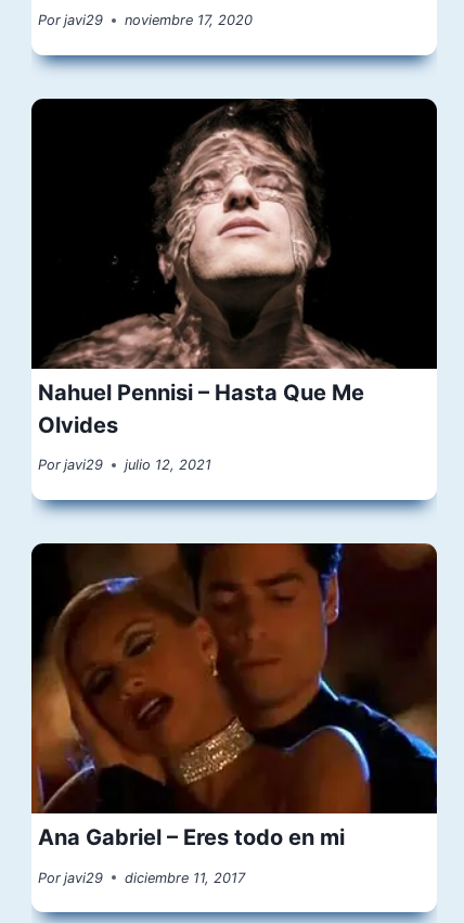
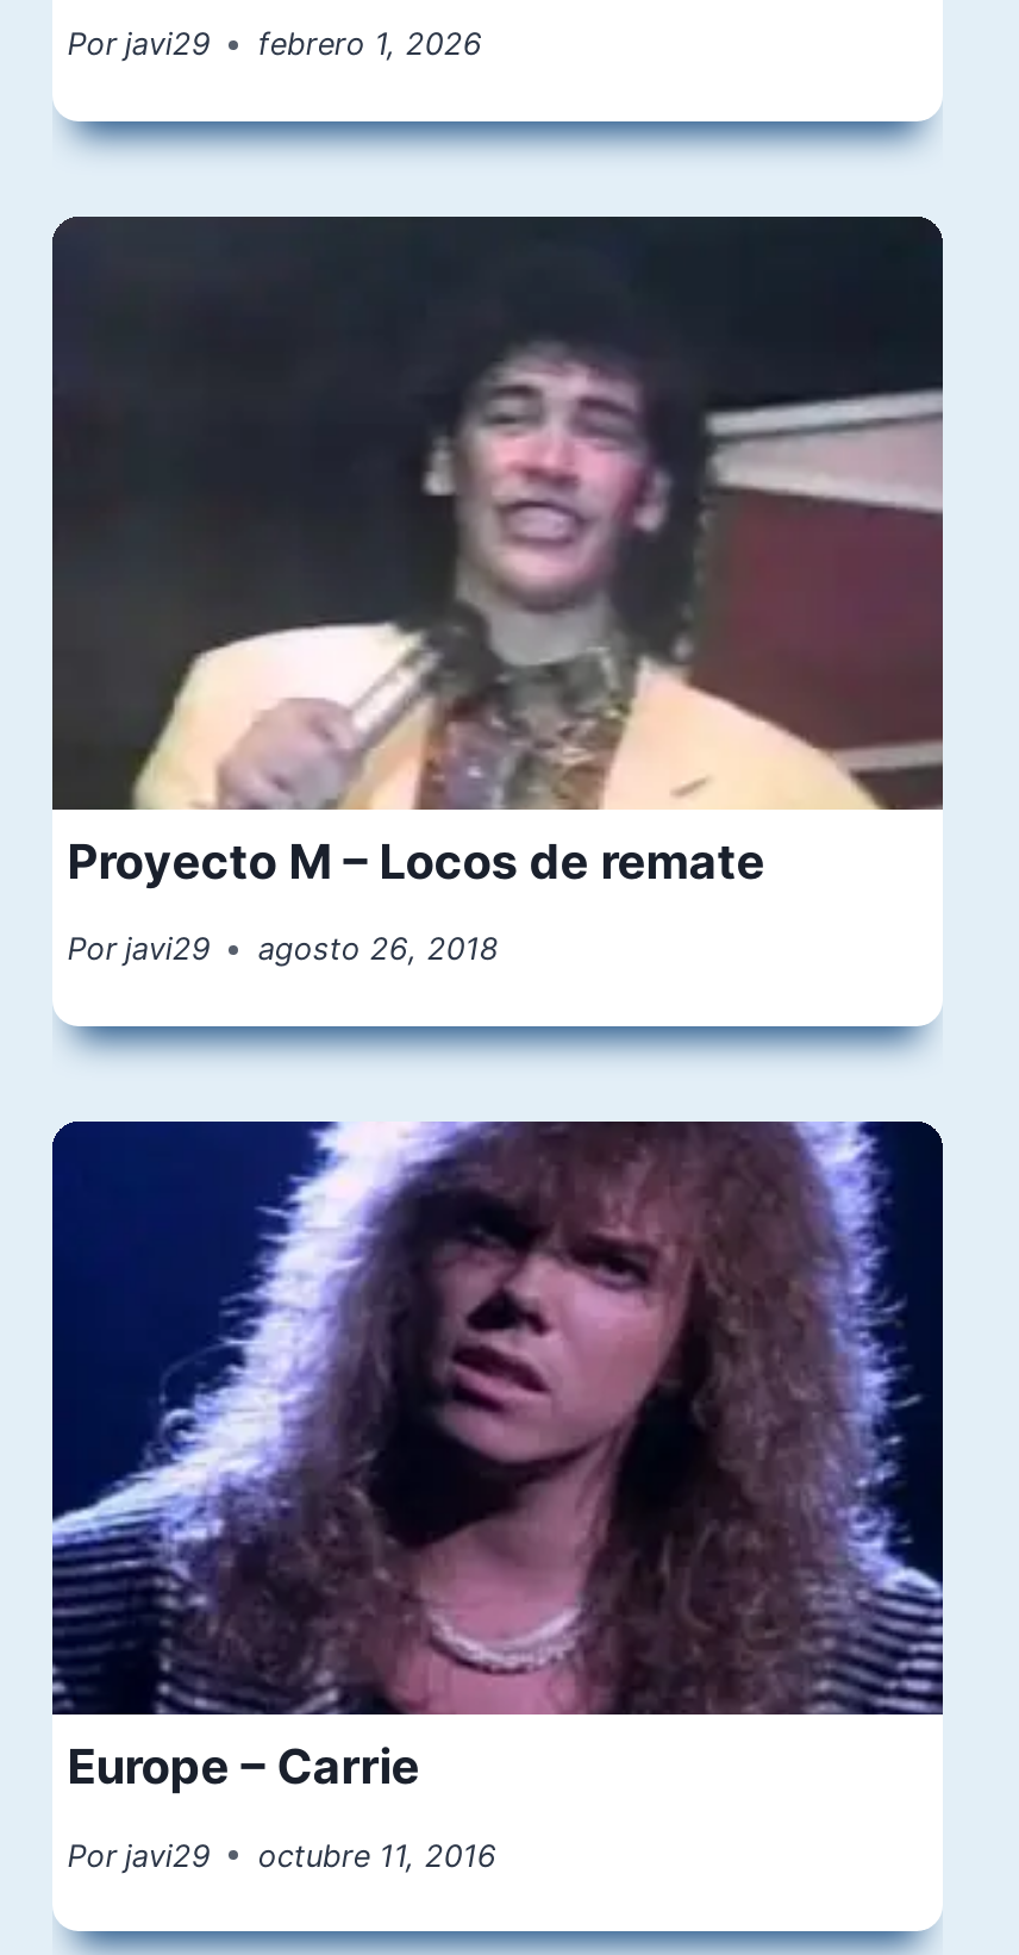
- Por javi29 noviembre 17, 2020
+ Por javi29 febrero 1, 2026

- [image]
- Nahuel Pennisi – Hasta Que Me
- Olvides
+ [image]
+ Proyecto M – Locos de remate

- Por javi29 julio 12, 2021
+ Por javi29 agosto 26, 2018

- [image]
- Ana Gabriel – Eres todo en mi
+ [image]
+ Europe – Carrie

- Por javi29 diciembre 11, 2017
+ Por javi29 octubre 11, 2016
